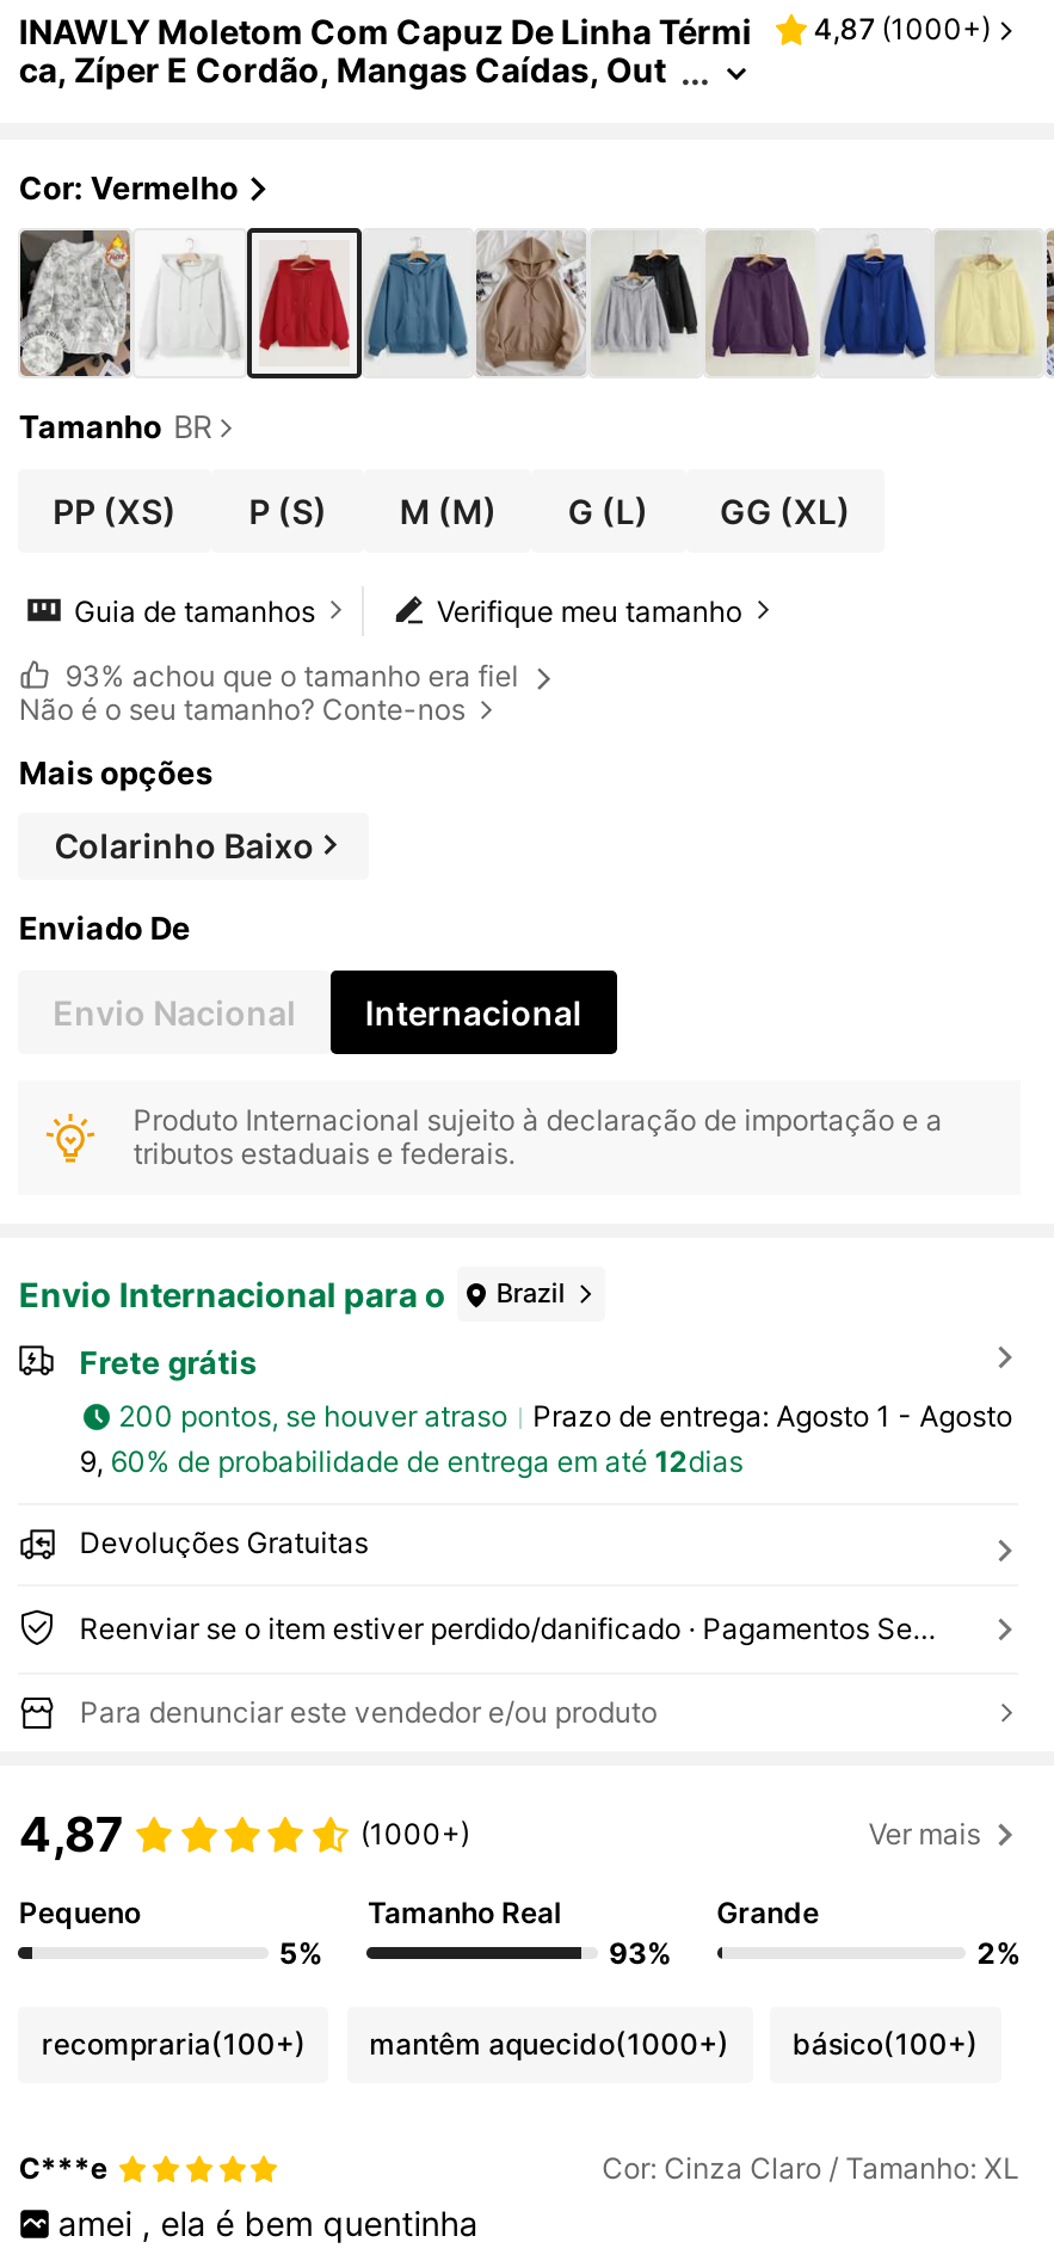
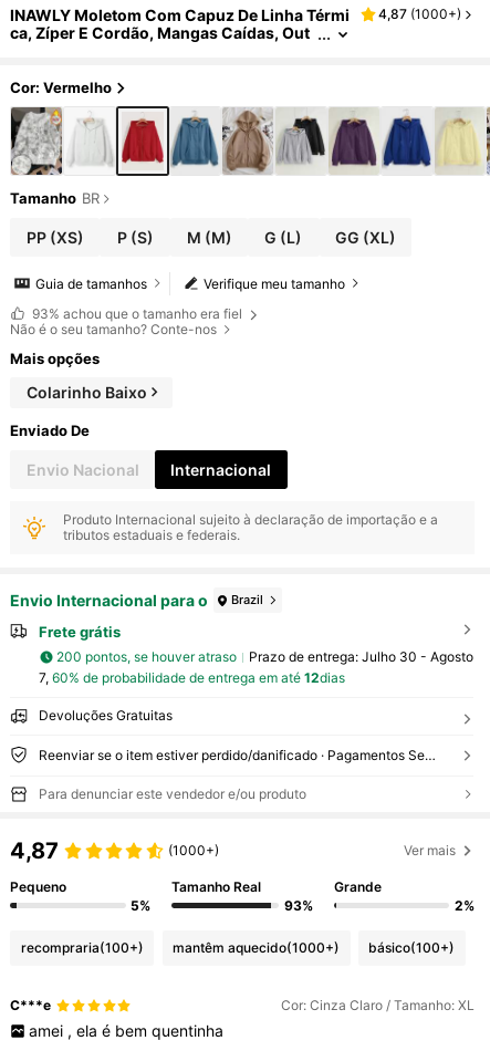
- Prazo de entrega: Agosto 1 - Agosto
+ Prazo de entrega: Julho 30 - Agosto

- 9, 60% de probabilidade de entrega em até 12dias
+ 7, 60% de probabilidade de entrega em até 12dias
